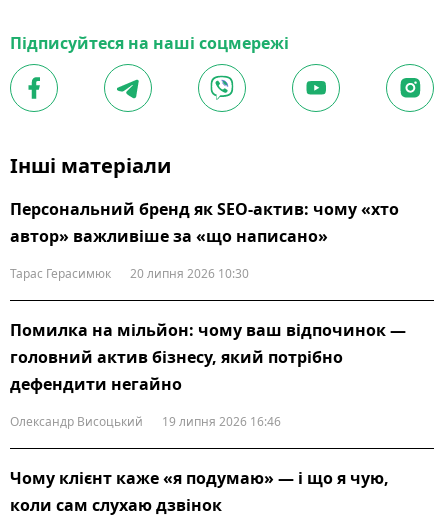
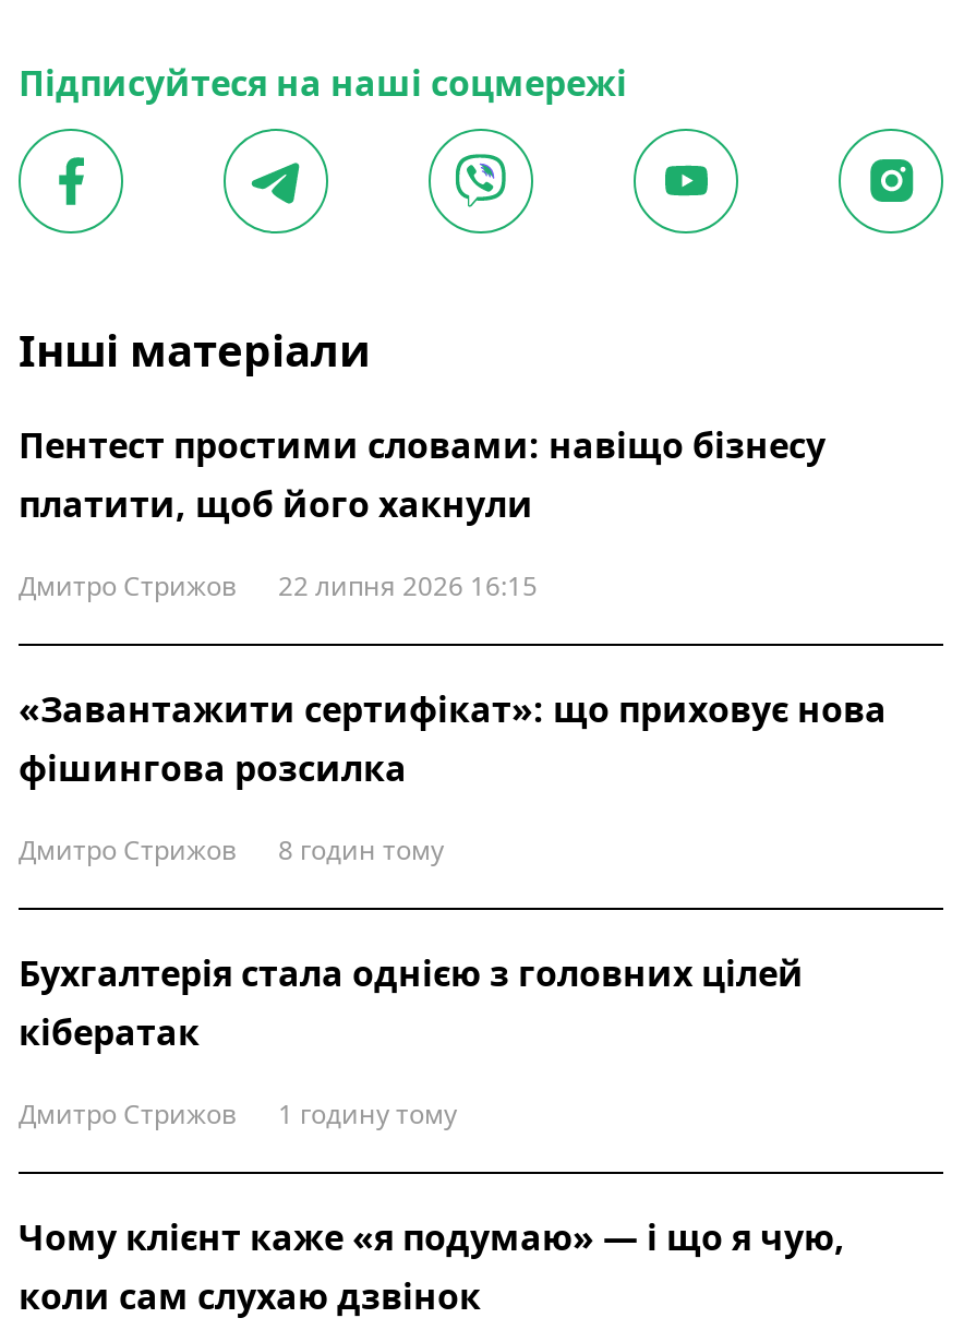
- Персональний бренд як SEO-актив: чому «хто
- автор» важливіше за «що написано»
- Тарас Герасимюк
- 20 липня 2026 10:30
- Помилка на мільйон: чому ваш відпочинок —
- головний актив бізнесу, який потрібно
- дефендити негайно
- Олександр Висоцький
- 19 липня 2026 16:46
+ Пентест простими словами: навіщо бізнесу
+ платити, щоб його хакнули
+ Дмитро Стрижов
+ 22 липня 2026 16:15
+ «Завантажити сертифікат»: що приховує нова
+ фішингова розсилка
+ Дмитро Стрижов
+ 8 годин тому
+ Бухгалтерія стала однією з головних цілей
+ кібератак
+ Дмитро Стрижов
+ 1 годину тому
